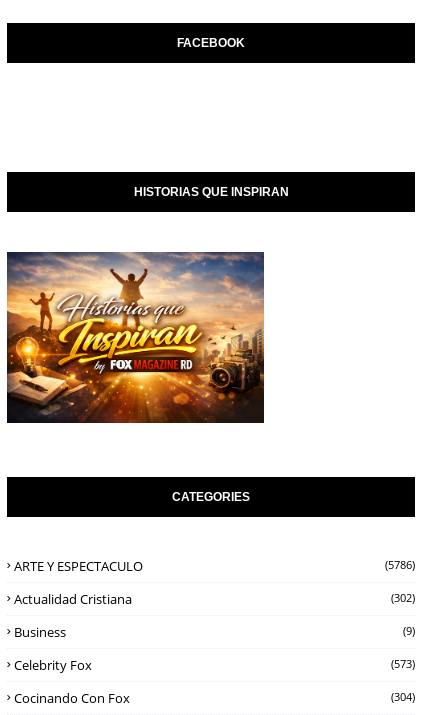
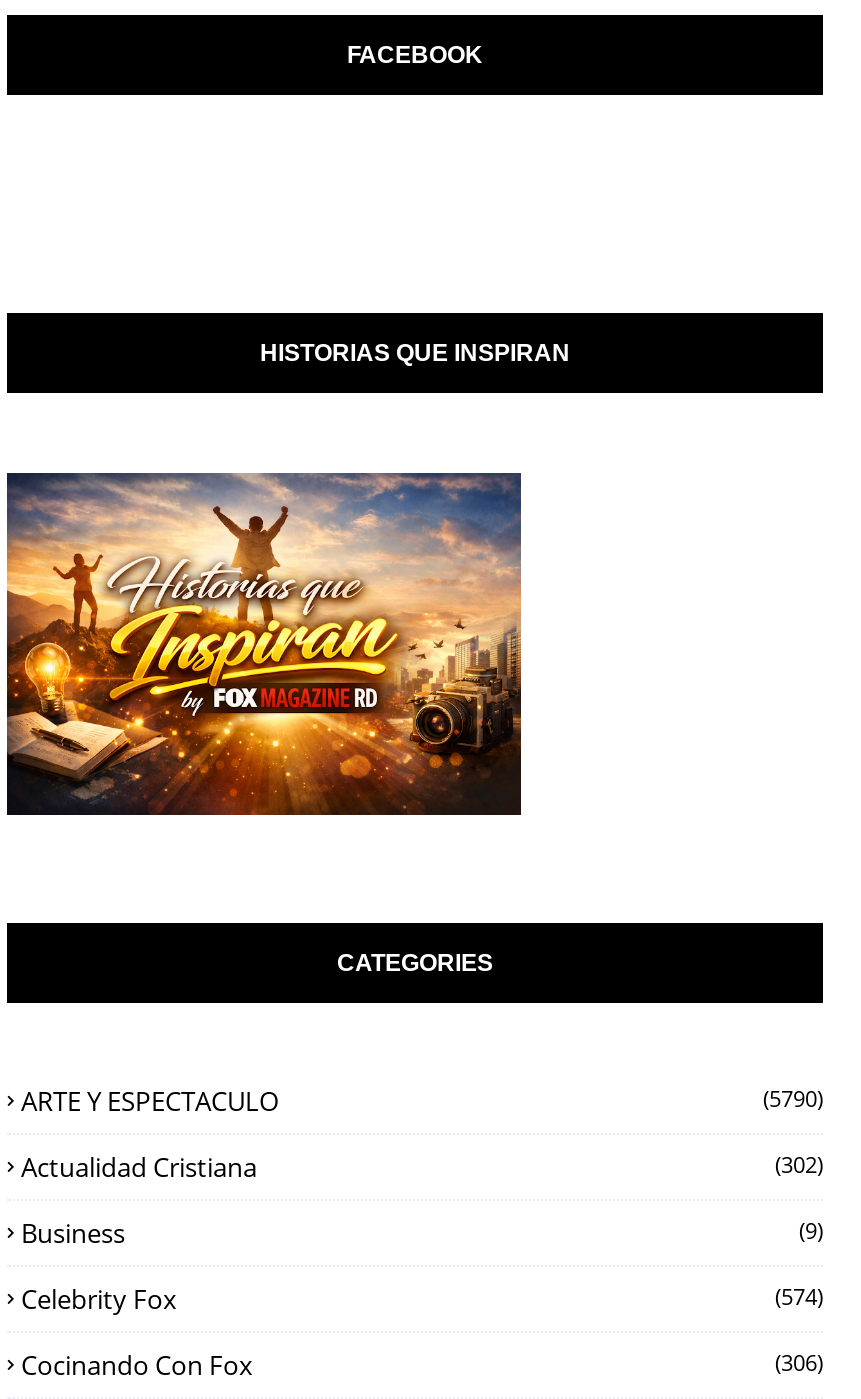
- (5786)
+ (5790)

- (573)
+ (574)

- (304)
+ (306)
